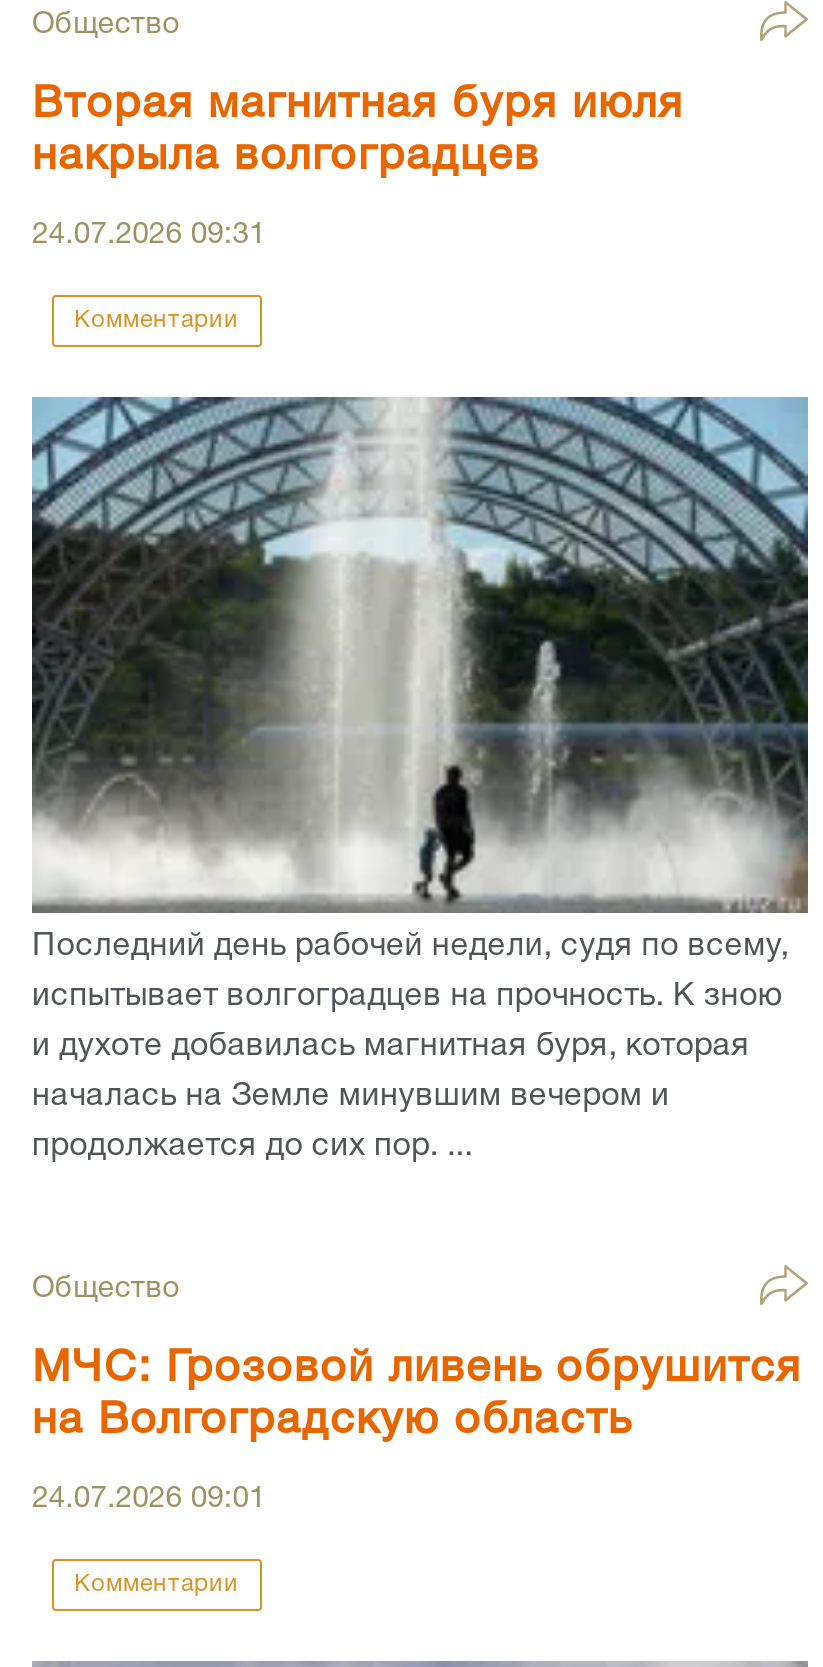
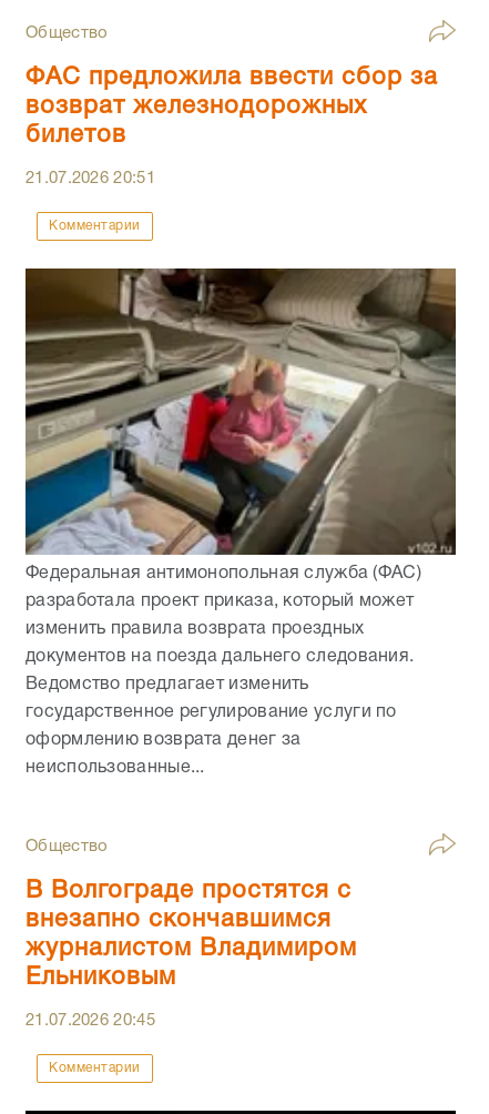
- Вторая магнитная буря июля
- накрыла волгоградцев
+ ФАС предложила ввести сбор за
+ возврат железнодорожных
+ билетов

- 24.07.2026 09:31
+ 21.07.2026 20:51

- [image]
- Последний день рабочей недели, судя по всему,
- испытывает волгоградцев на прочность. К зною
- и духоте добавилась магнитная буря, которая
- началась на Земле минувшим вечером и
- продолжается до сих пор. ...
+ [image]
+ Федеральная антимонопольная служба (ФАС)
+ разработала проект приказа, который может
+ изменить правила возврата проездных
+ документов на поезда дальнего следования.
+ Ведомство предлагает изменить
+ государственное регулирование услуги по
+ оформлению возврата денег за
+ неиспользованные...

- МЧС: Грозовой ливень обрушится
- на Волгоградскую область
+ В Волгограде простятся с
+ внезапно скончавшимся
+ журналистом Владимиром
+ Ельниковым

- 24.07.2026 09:01
+ 21.07.2026 20:45
